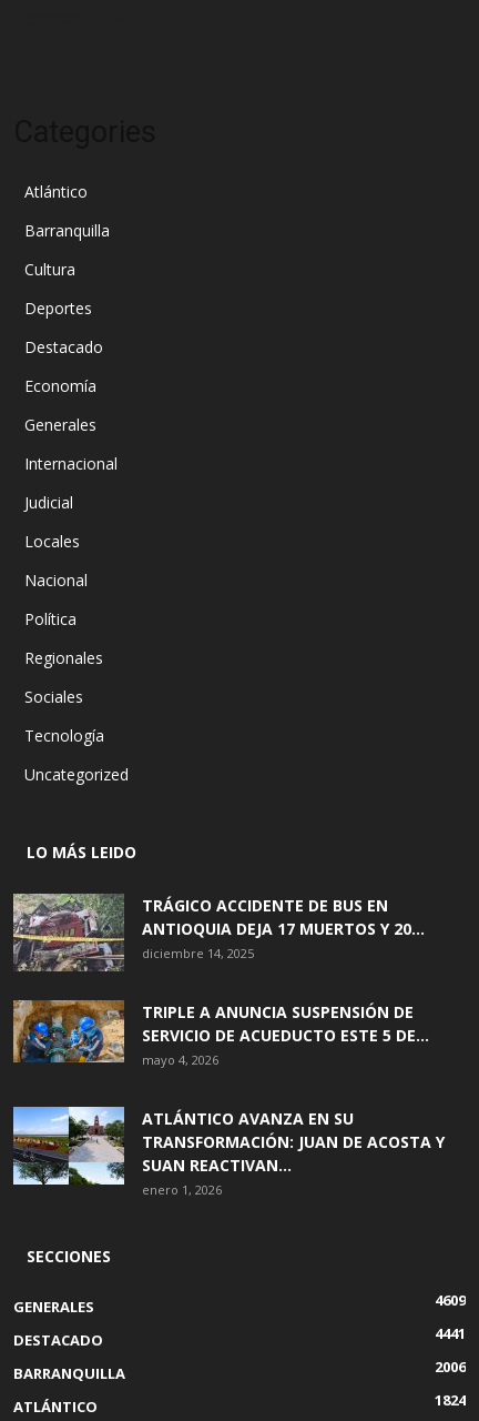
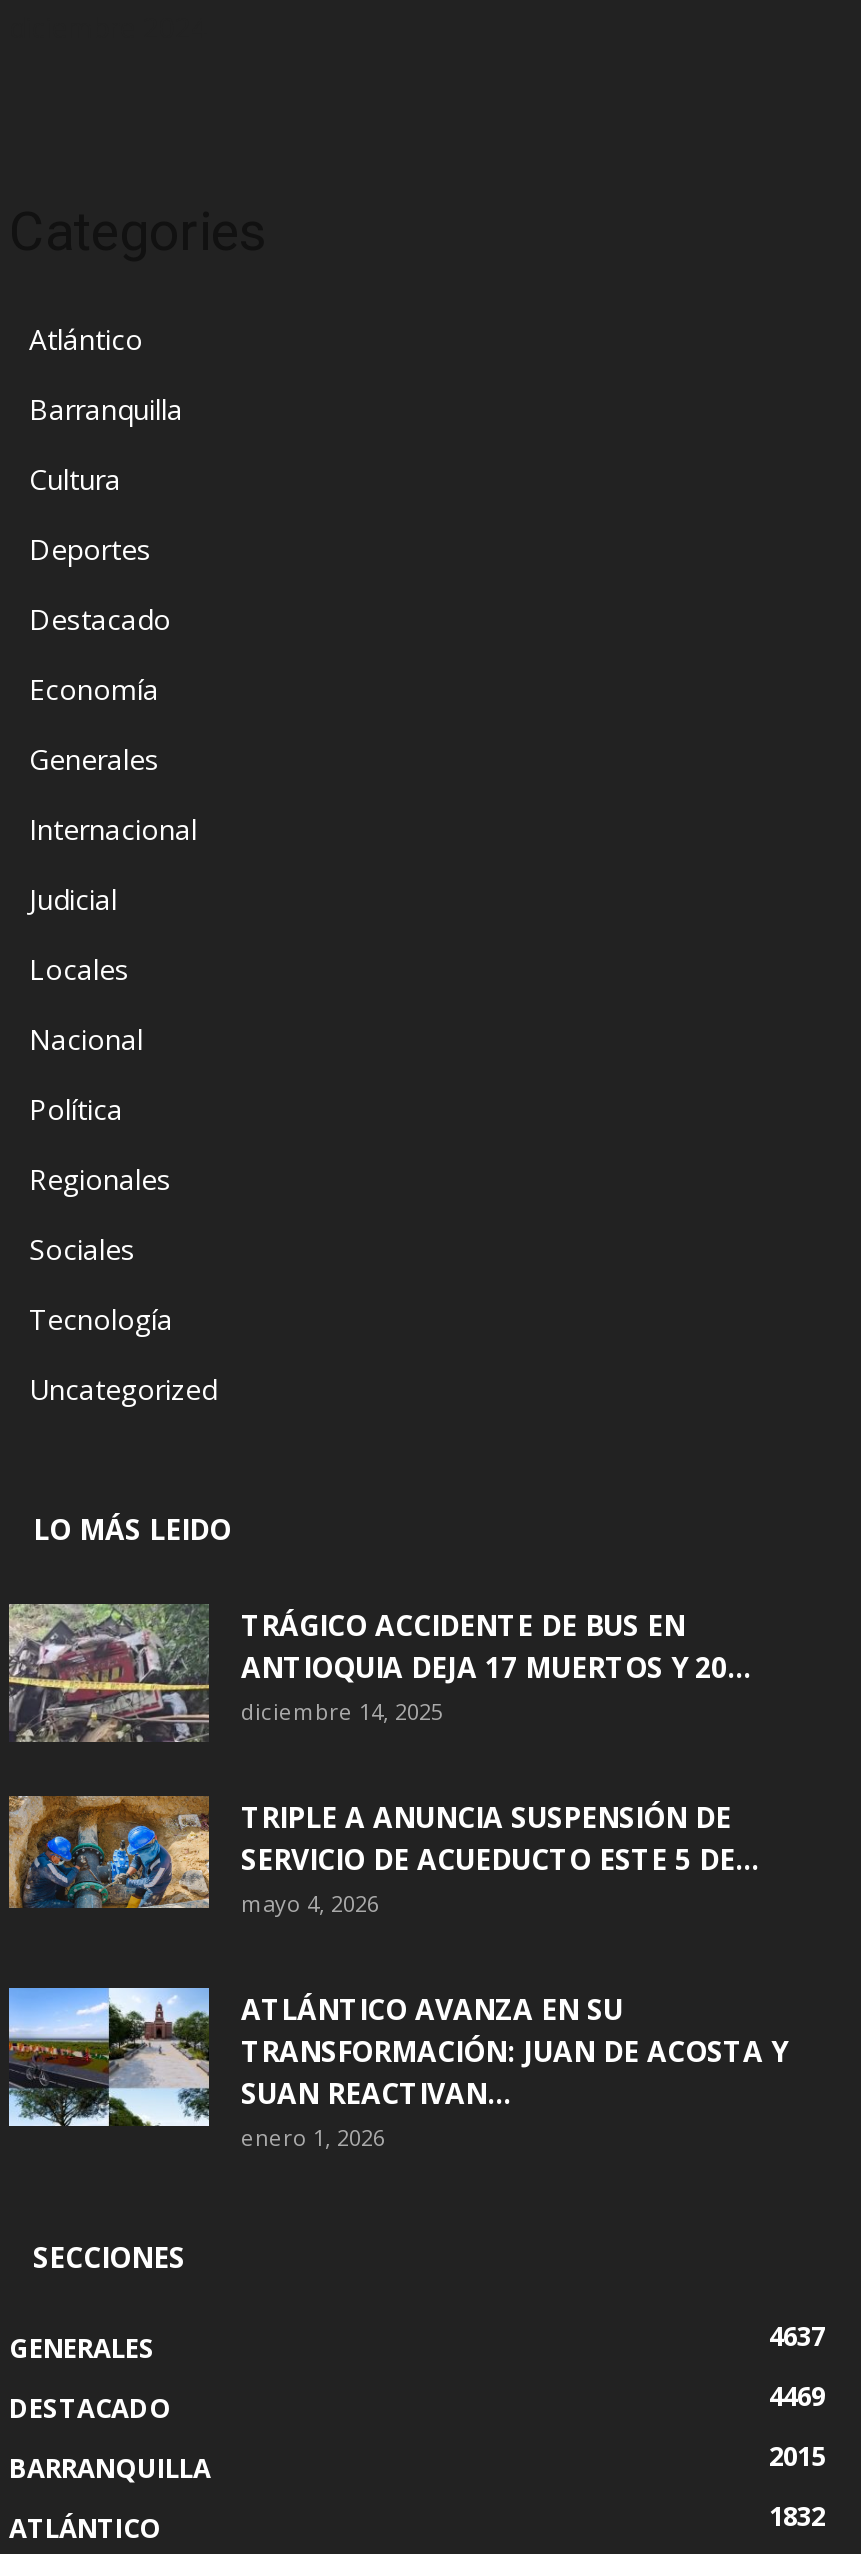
- 4609
+ 4637

- 4441
+ 4469

- 2006
+ 2015

- 1824
+ 1832
